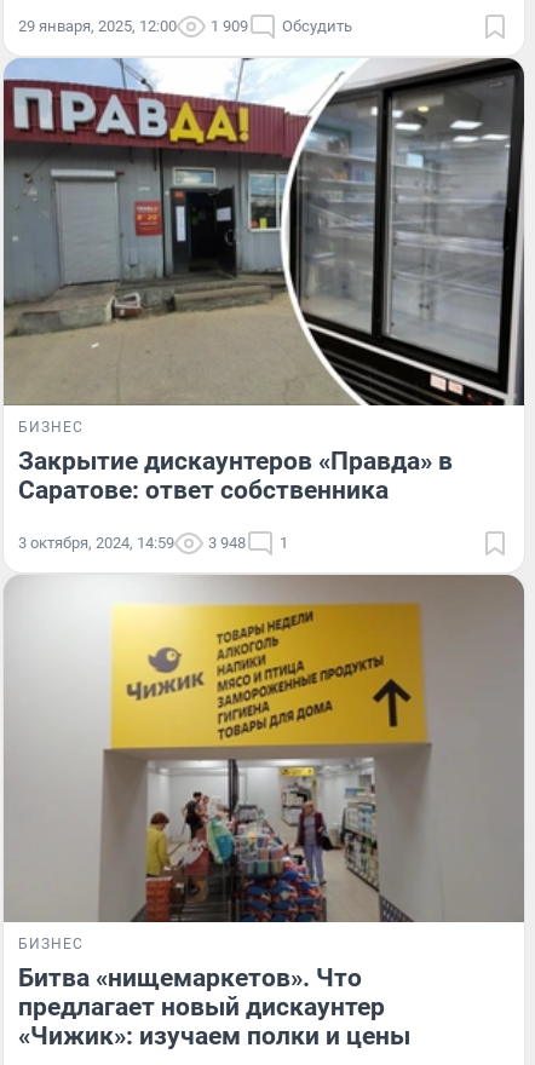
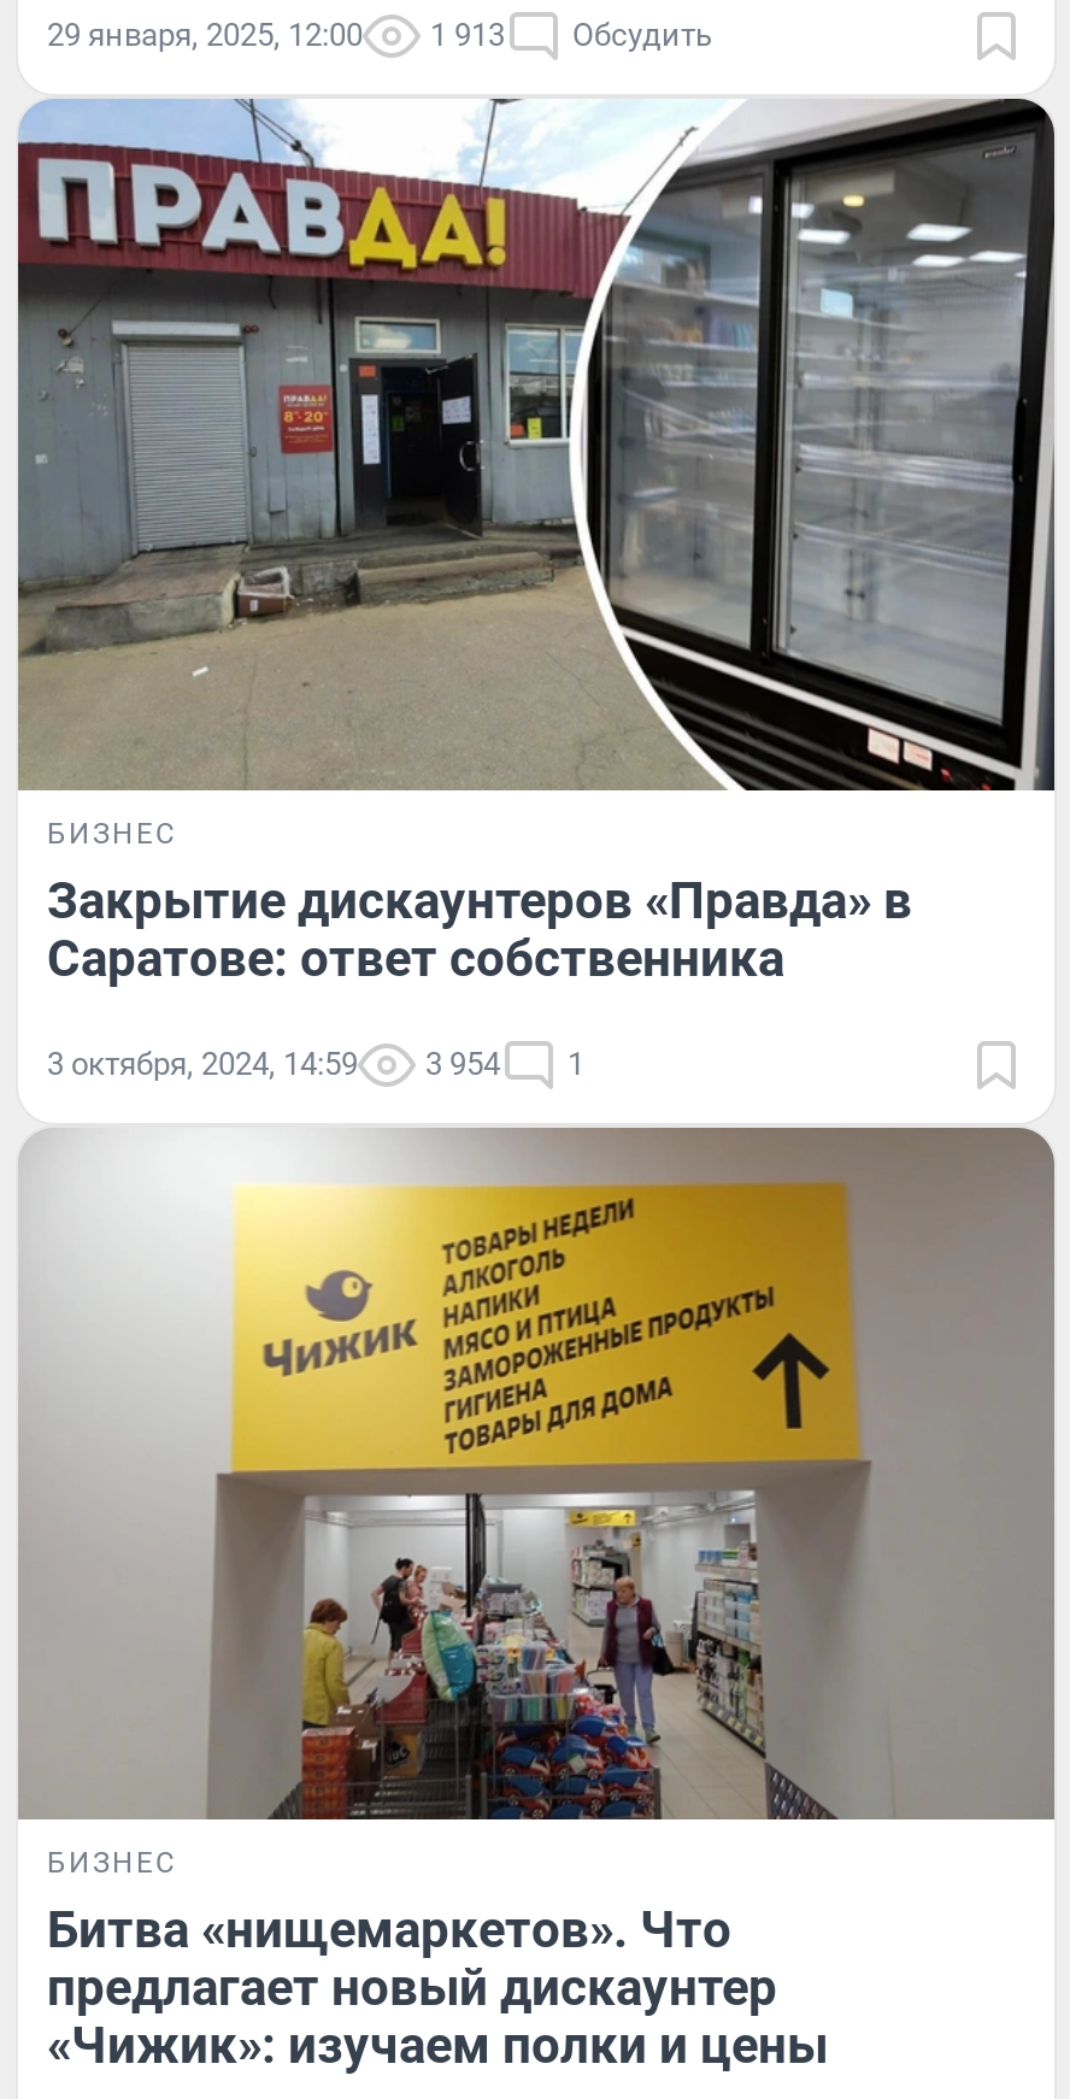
- 29 января, 2025, 12:00 1 909 Обсудить
+ 29 января, 2025, 12:00 1 913 Обсудить

- 3 948
+ 3 954
